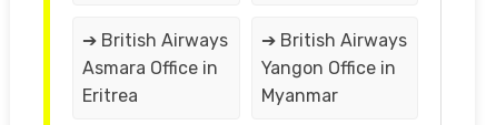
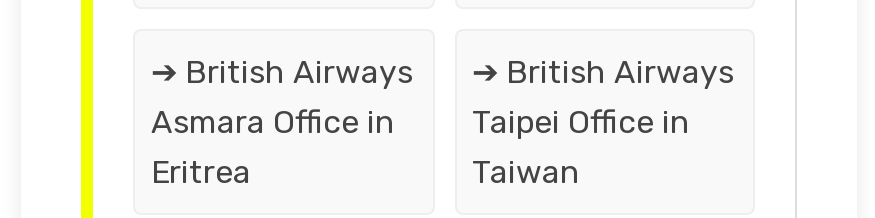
- Yangon Office in
- Myanmar
+ Taipei Office in
+ Taiwan
